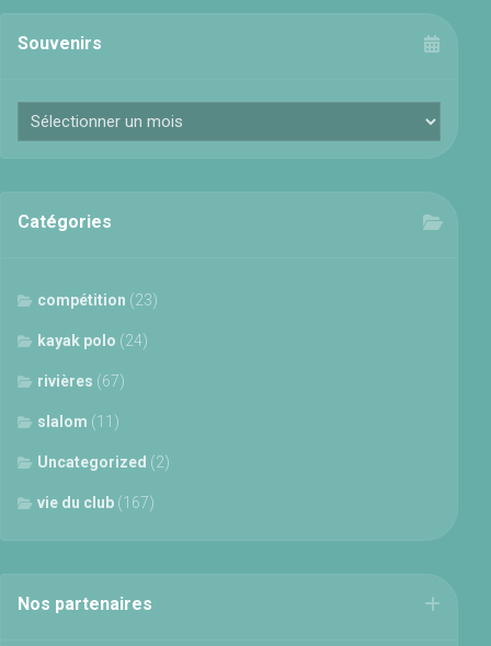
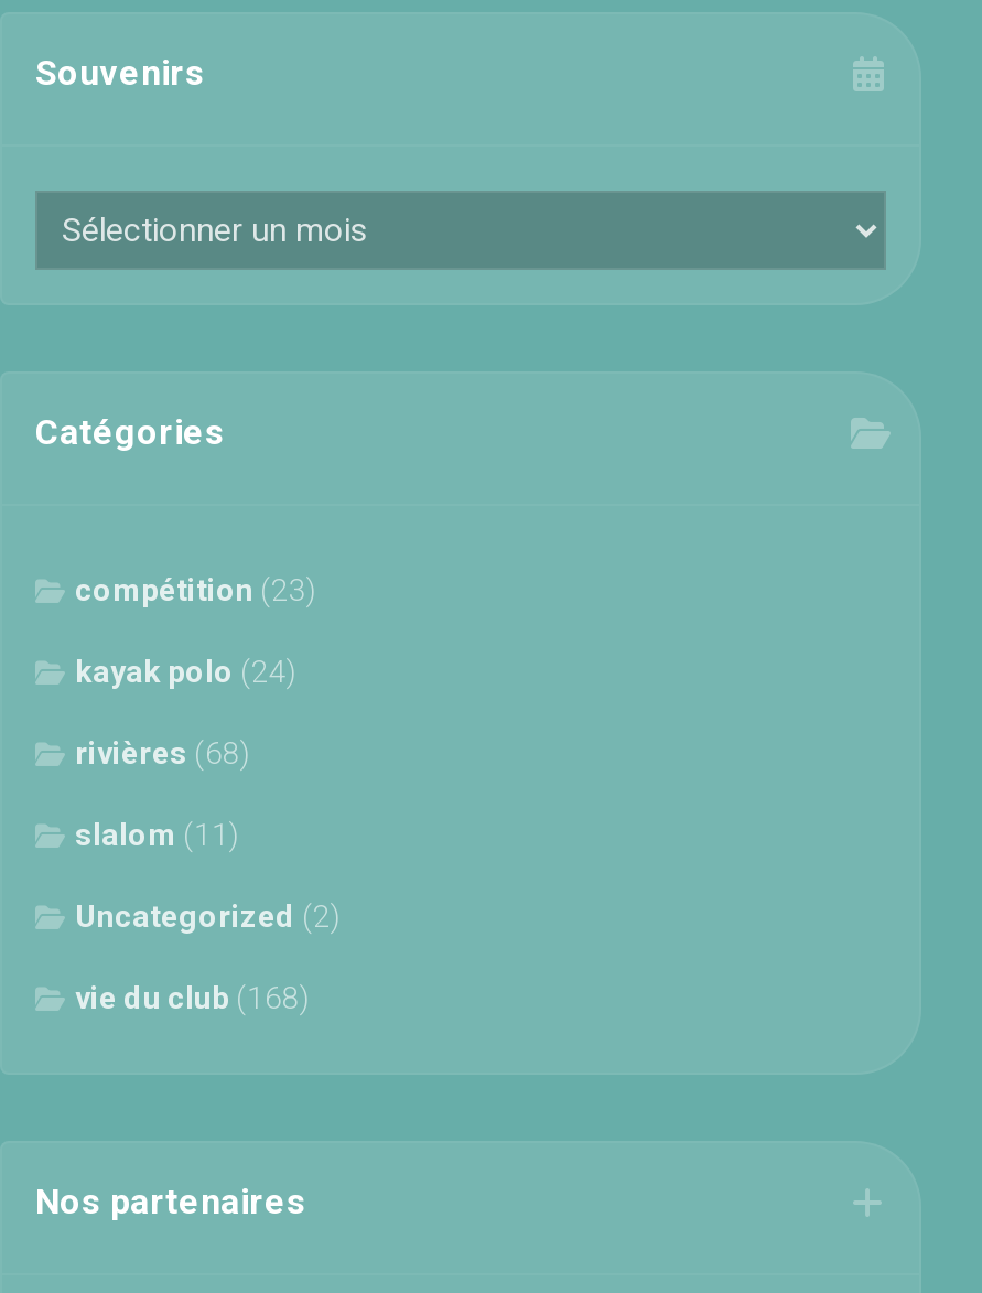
- rivières (67)
+ rivières (68)

- vie du club (167)
+ vie du club (168)
